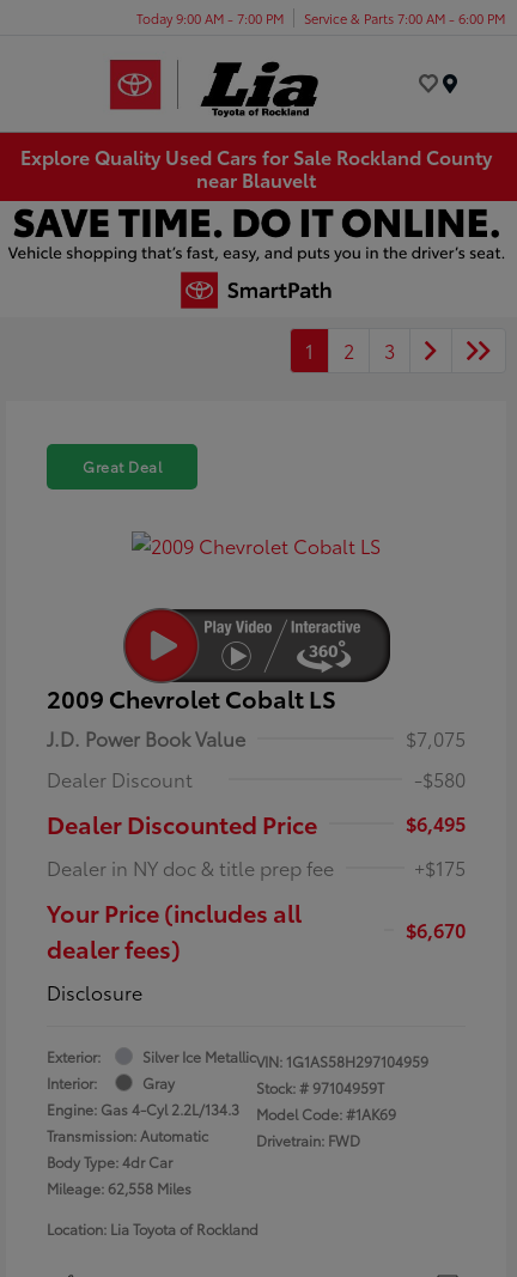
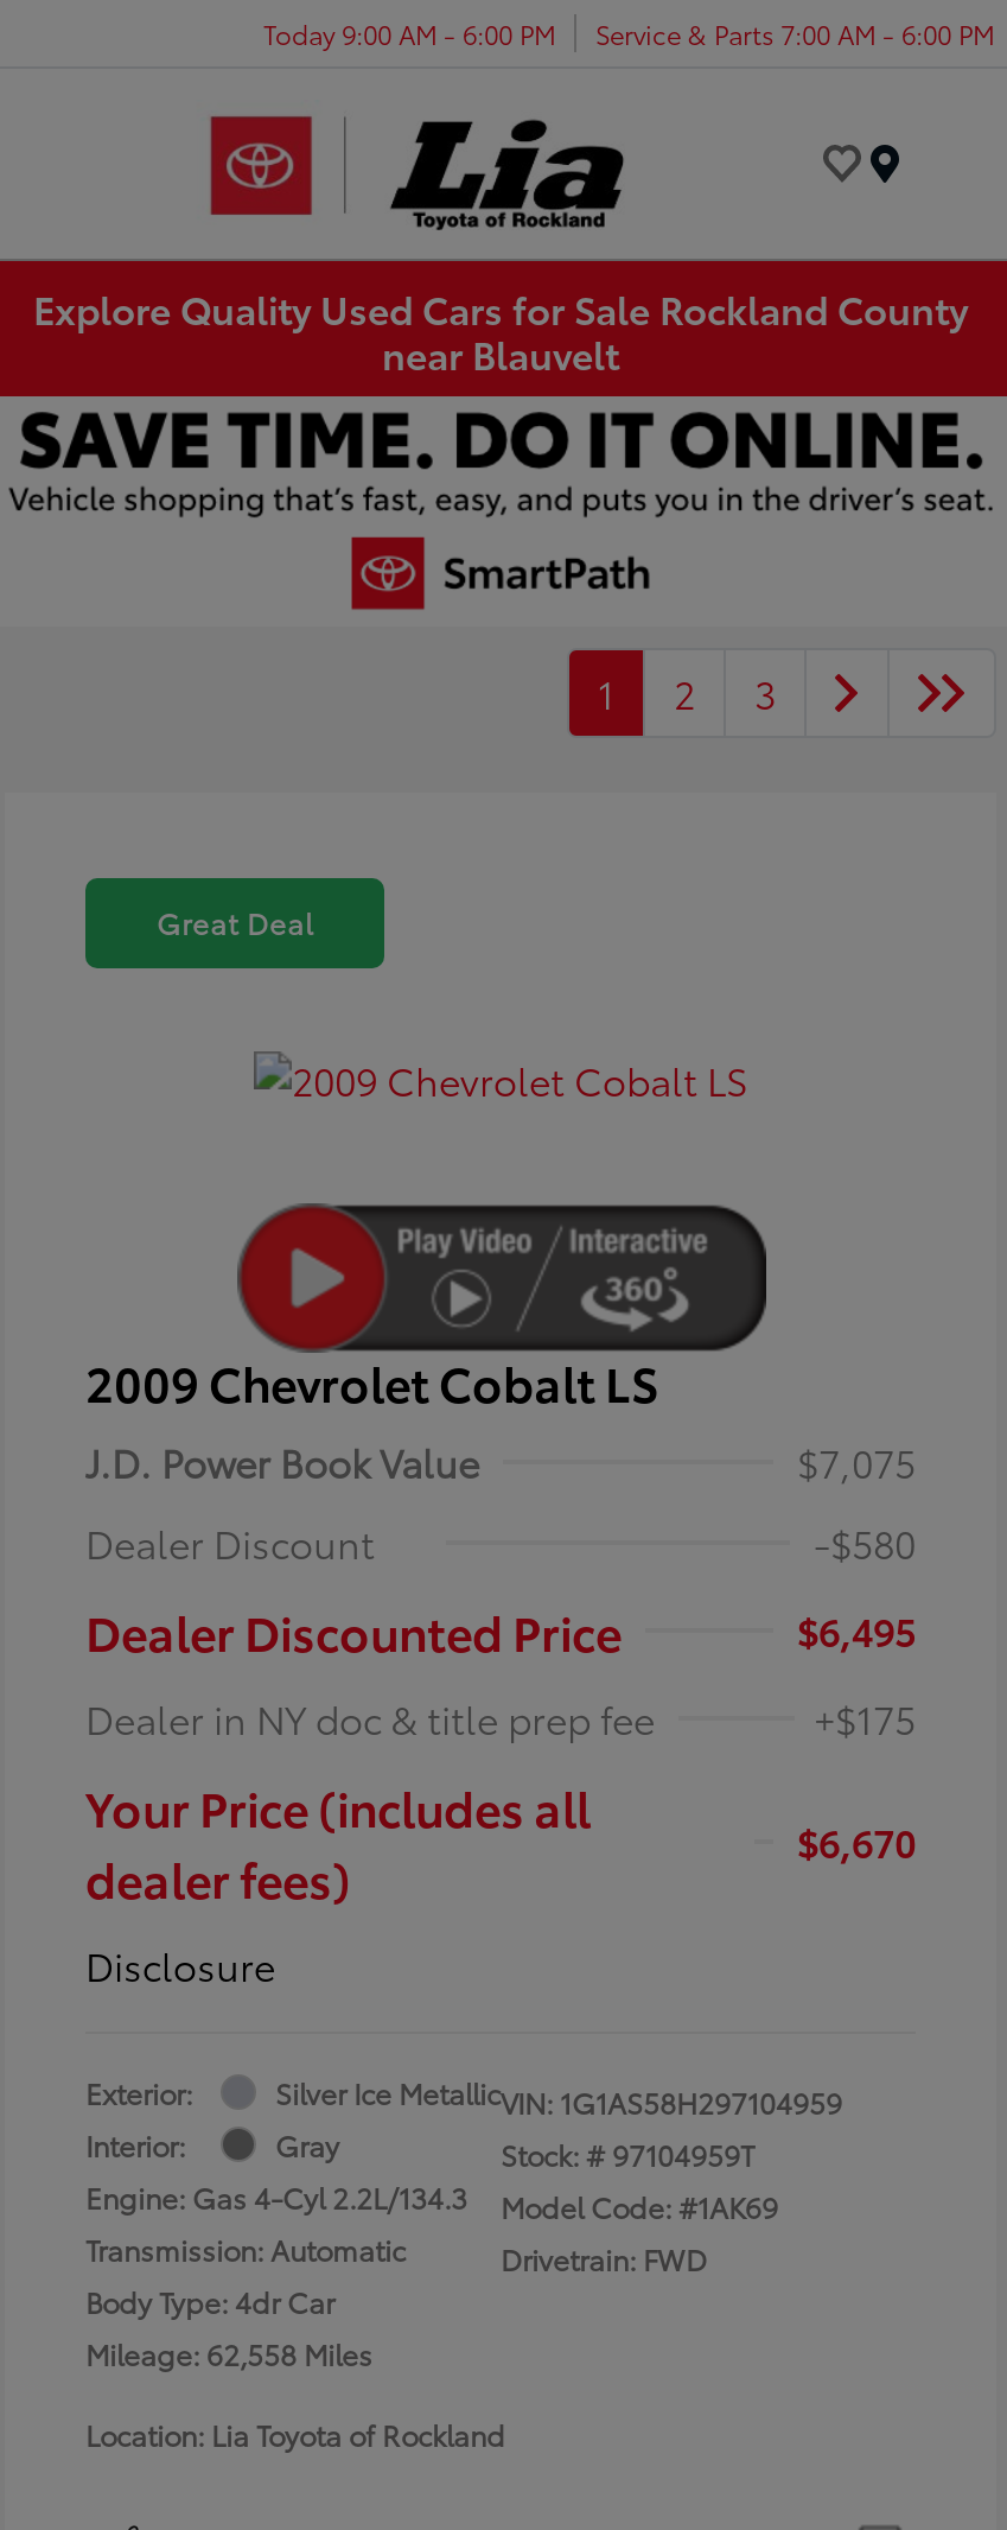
- Today 9:00 AM - 7:00 PM Service & Parts 7:00 AM - 6:00 PM
+ Today 9:00 AM - 6:00 PM Service & Parts 7:00 AM - 6:00 PM
